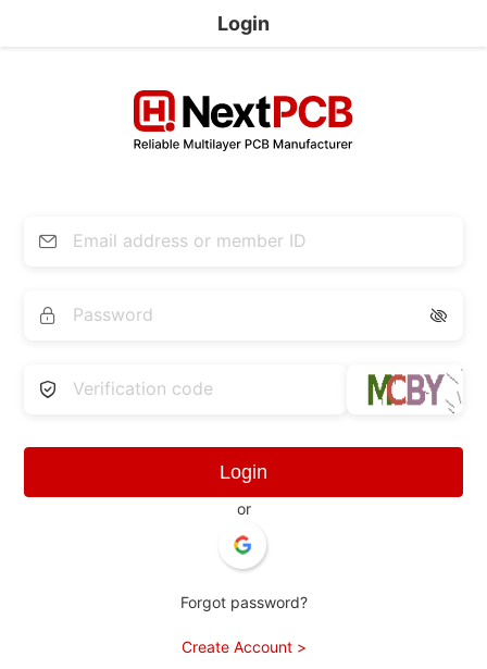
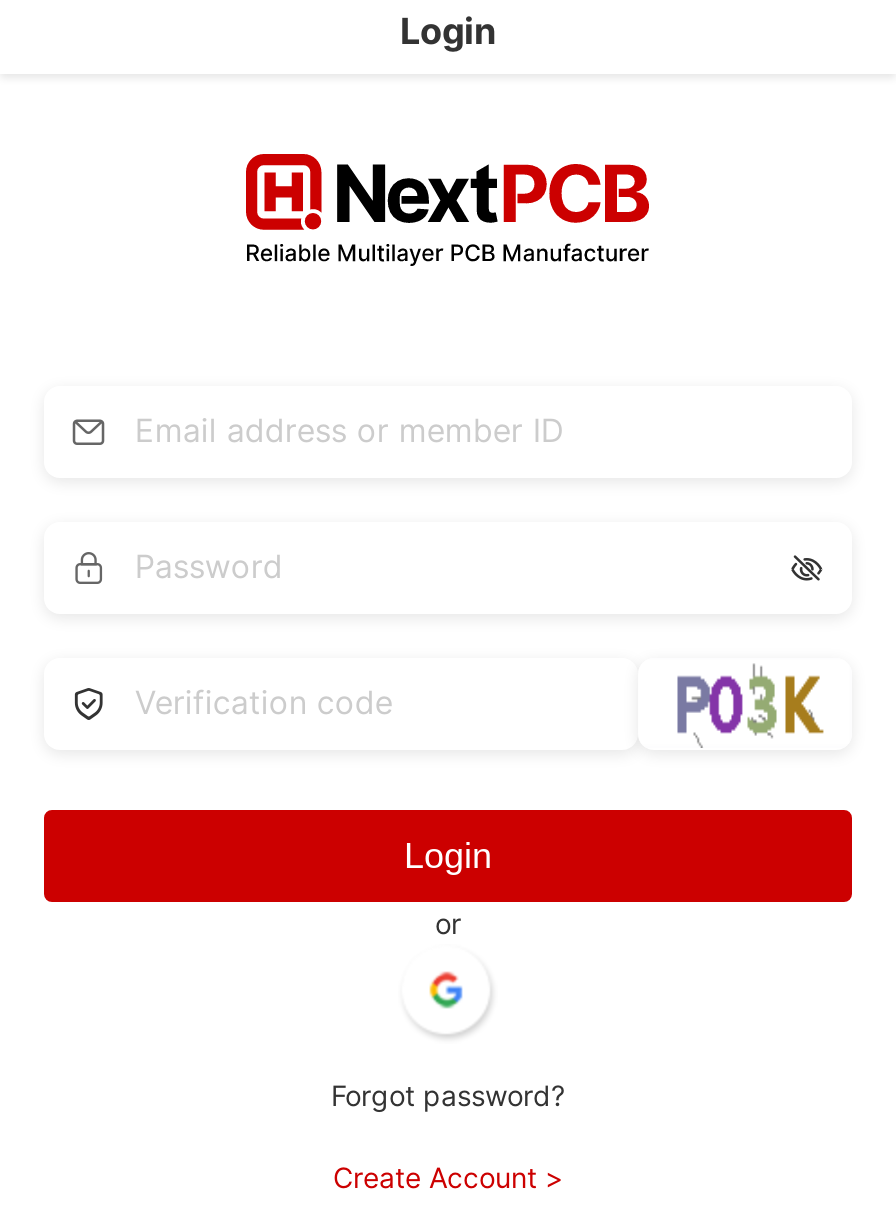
- [image]
+ [image]
